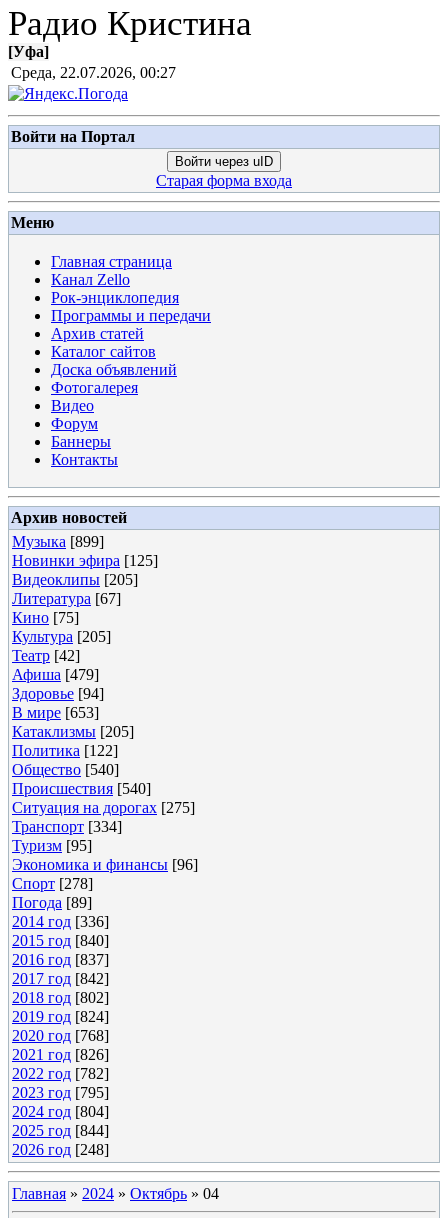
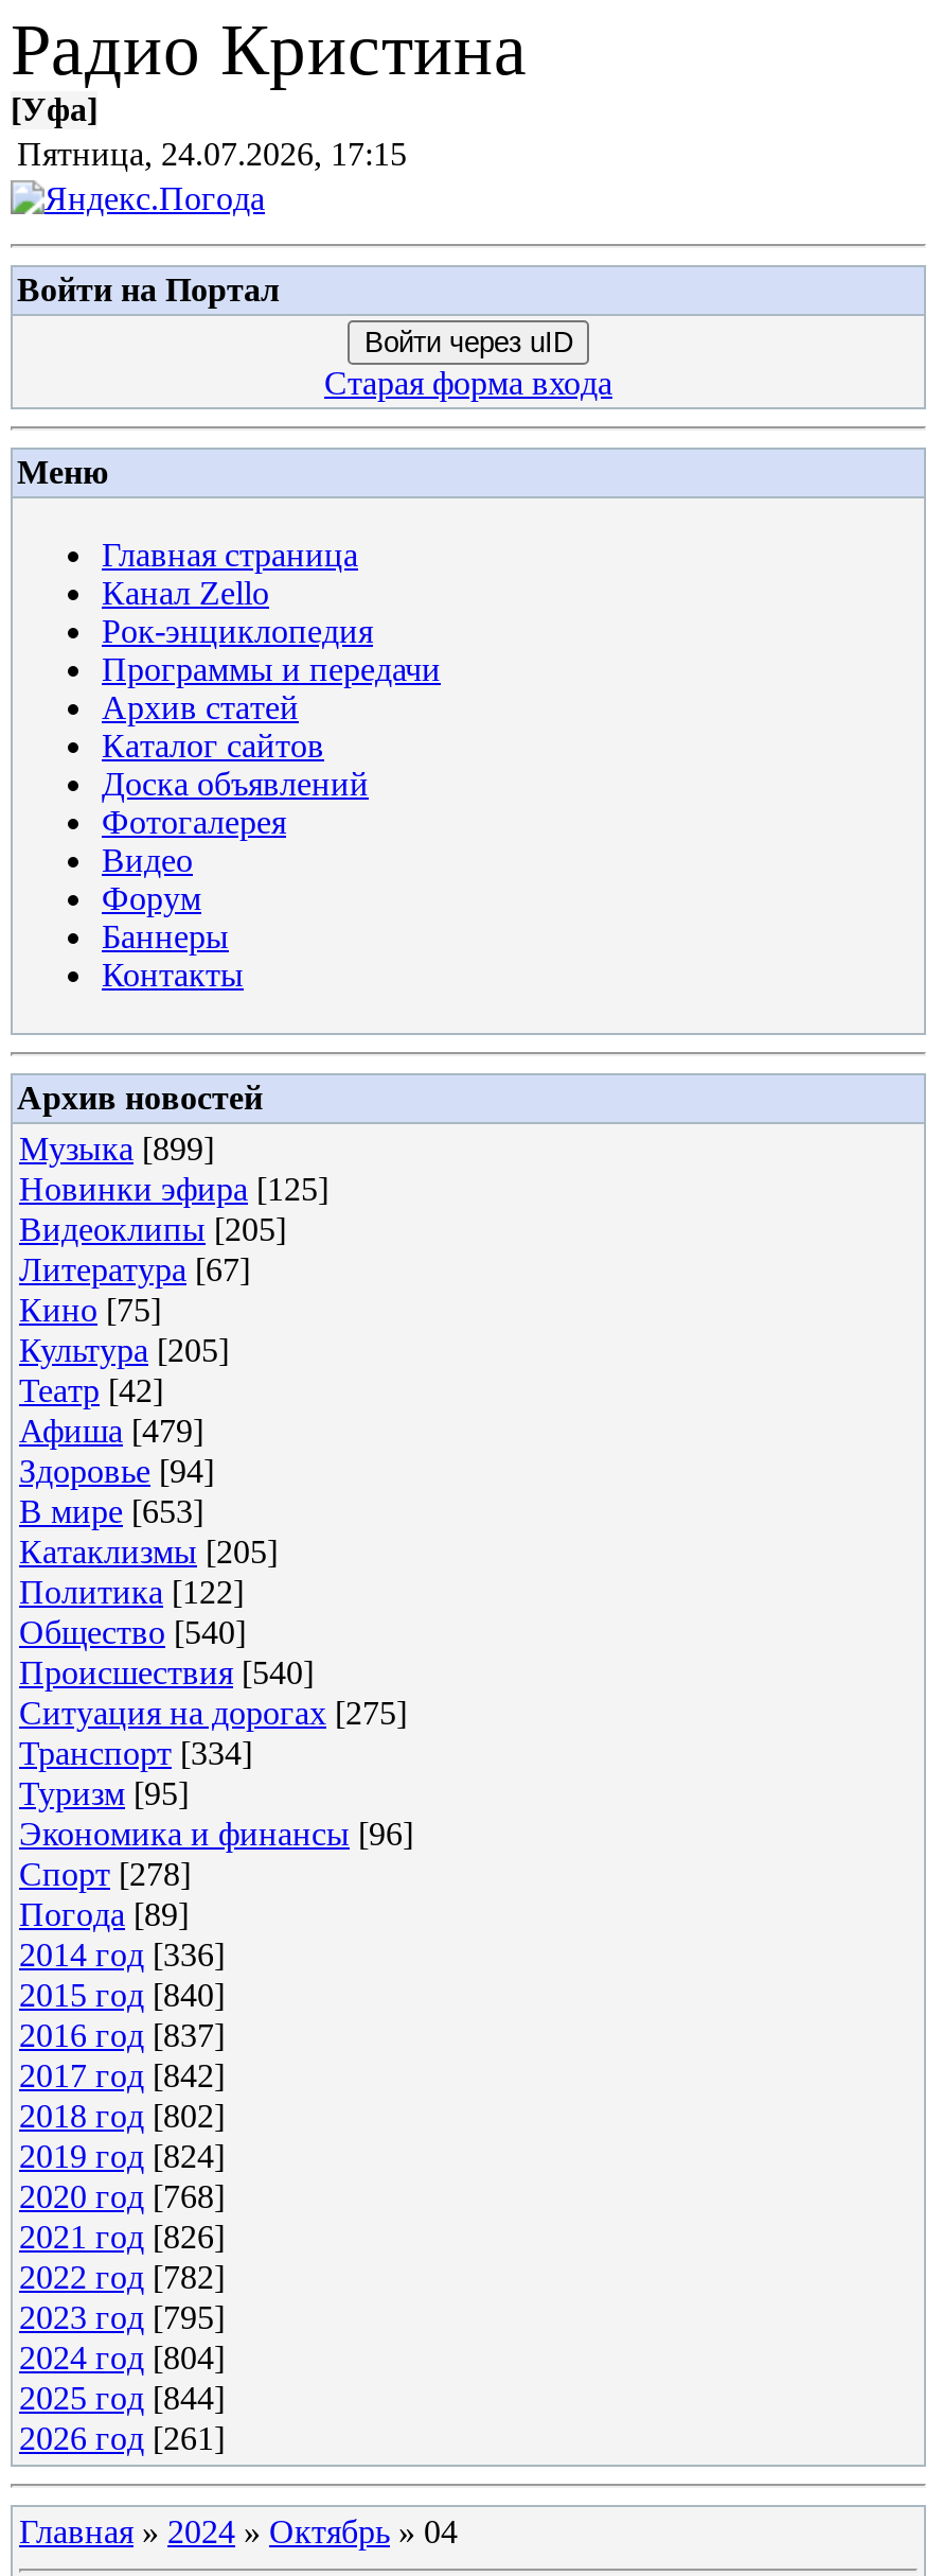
- Среда, 22.07.2026, 00:27
+ Пятница, 24.07.2026, 17:15

- 2026 год [248]
+ 2026 год [261]
